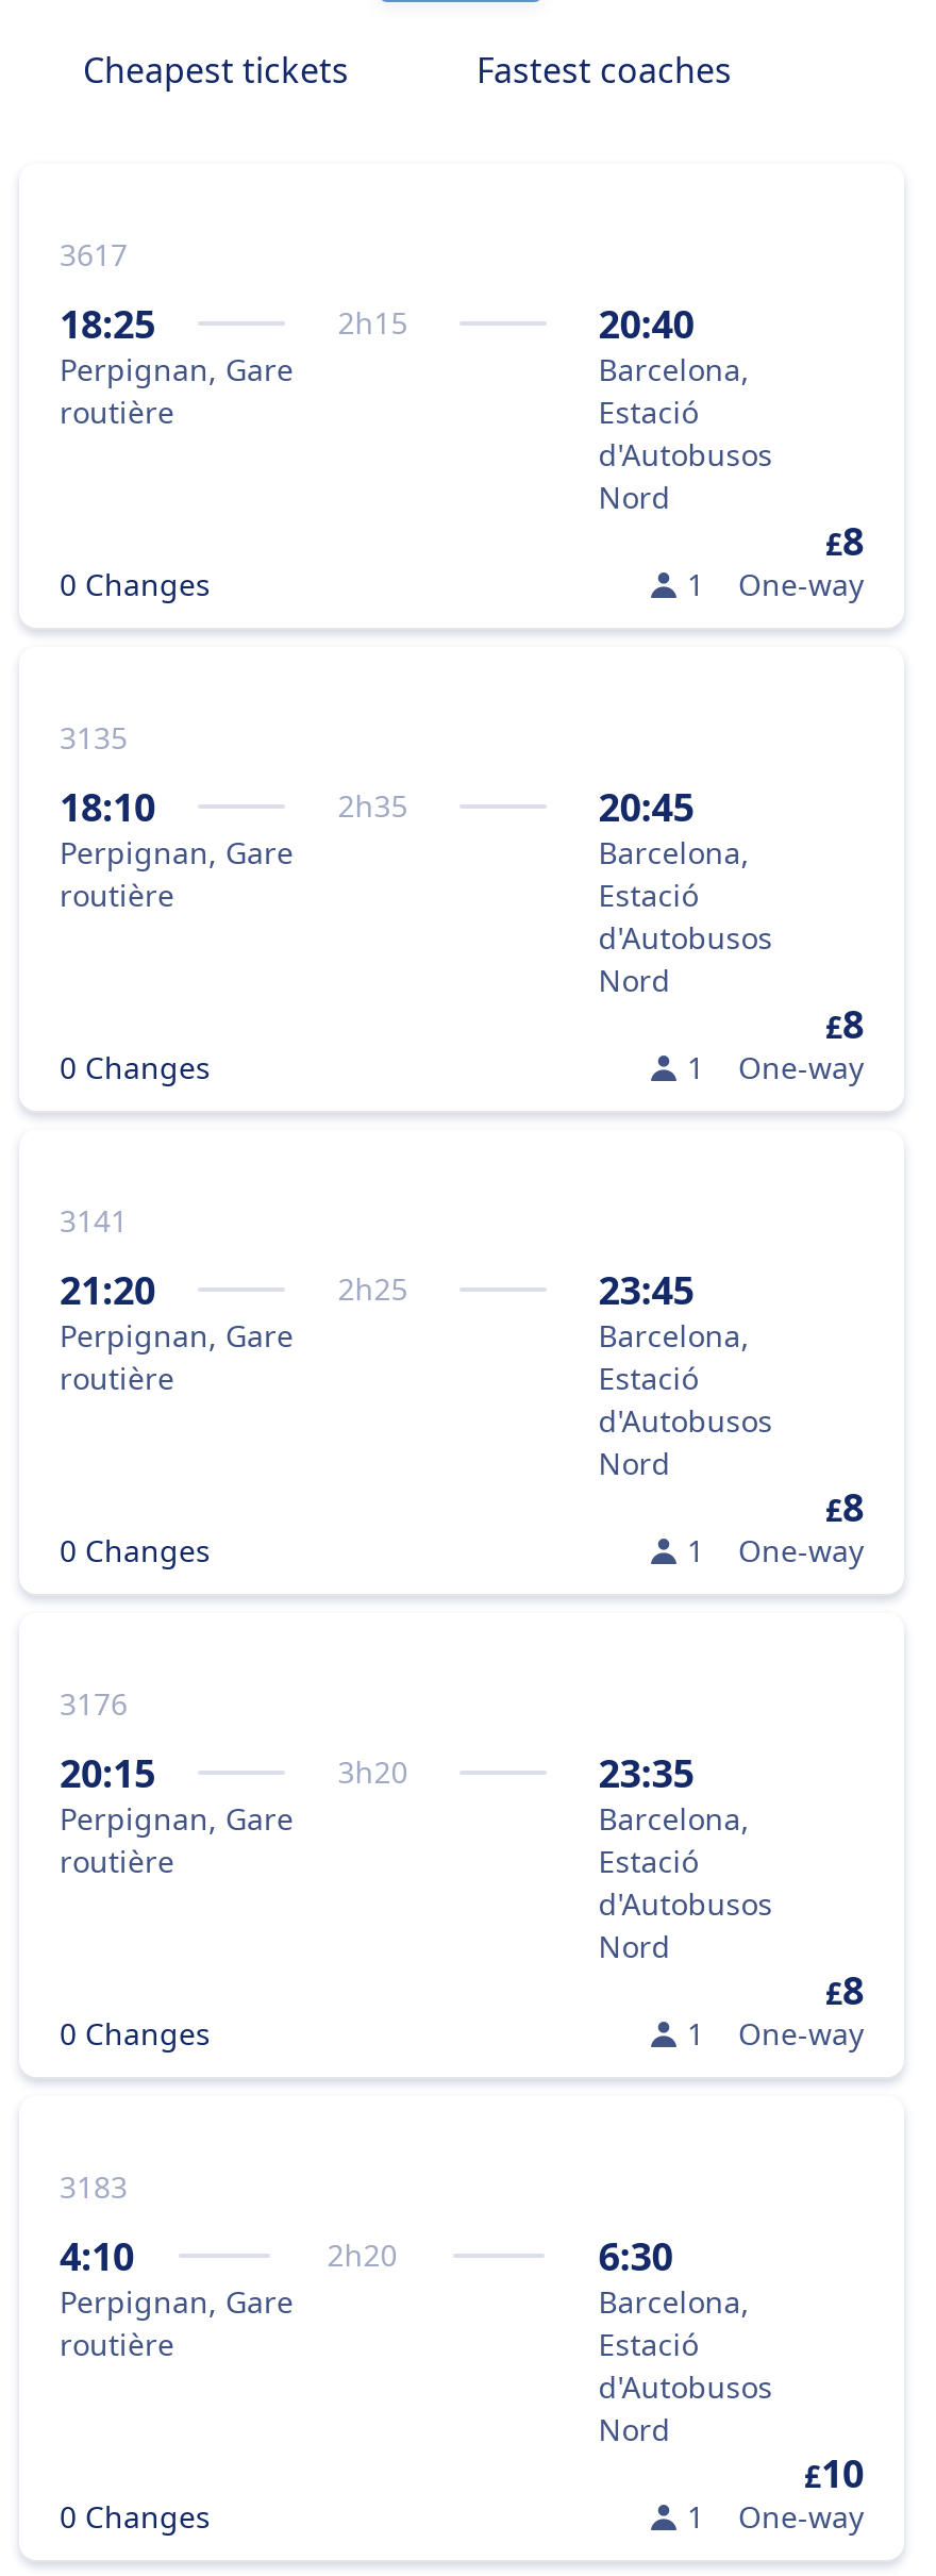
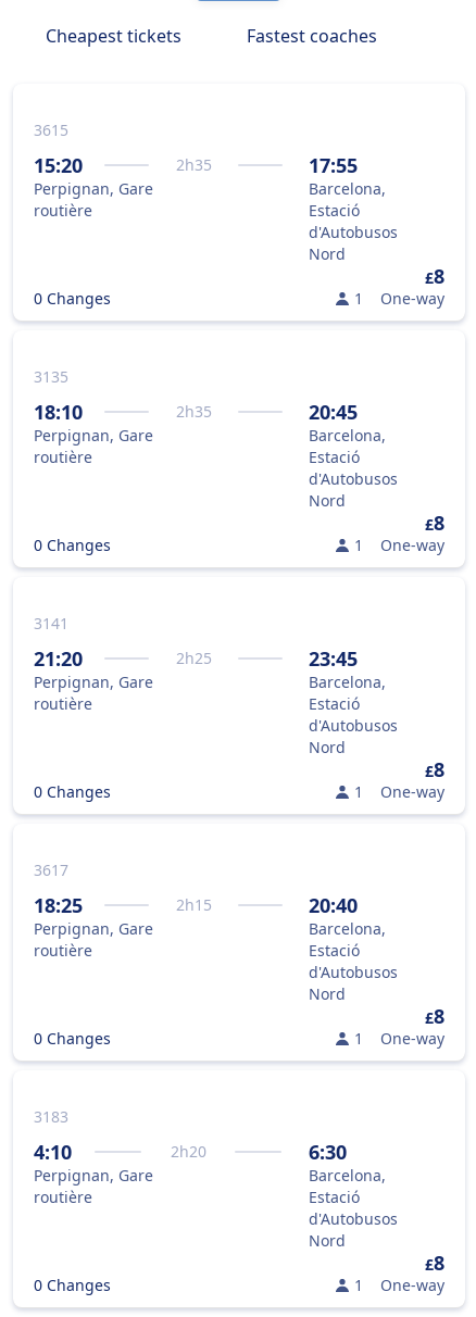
- 3617
+ 3615

- 18:25
+ 15:20

- 2h15
+ 2h35

- 20:40
+ 17:55

- 3176
+ 3617

- 20:15
+ 18:25

- 3h20
+ 2h15

- 23:35
+ 20:40

- £10
+ £8
